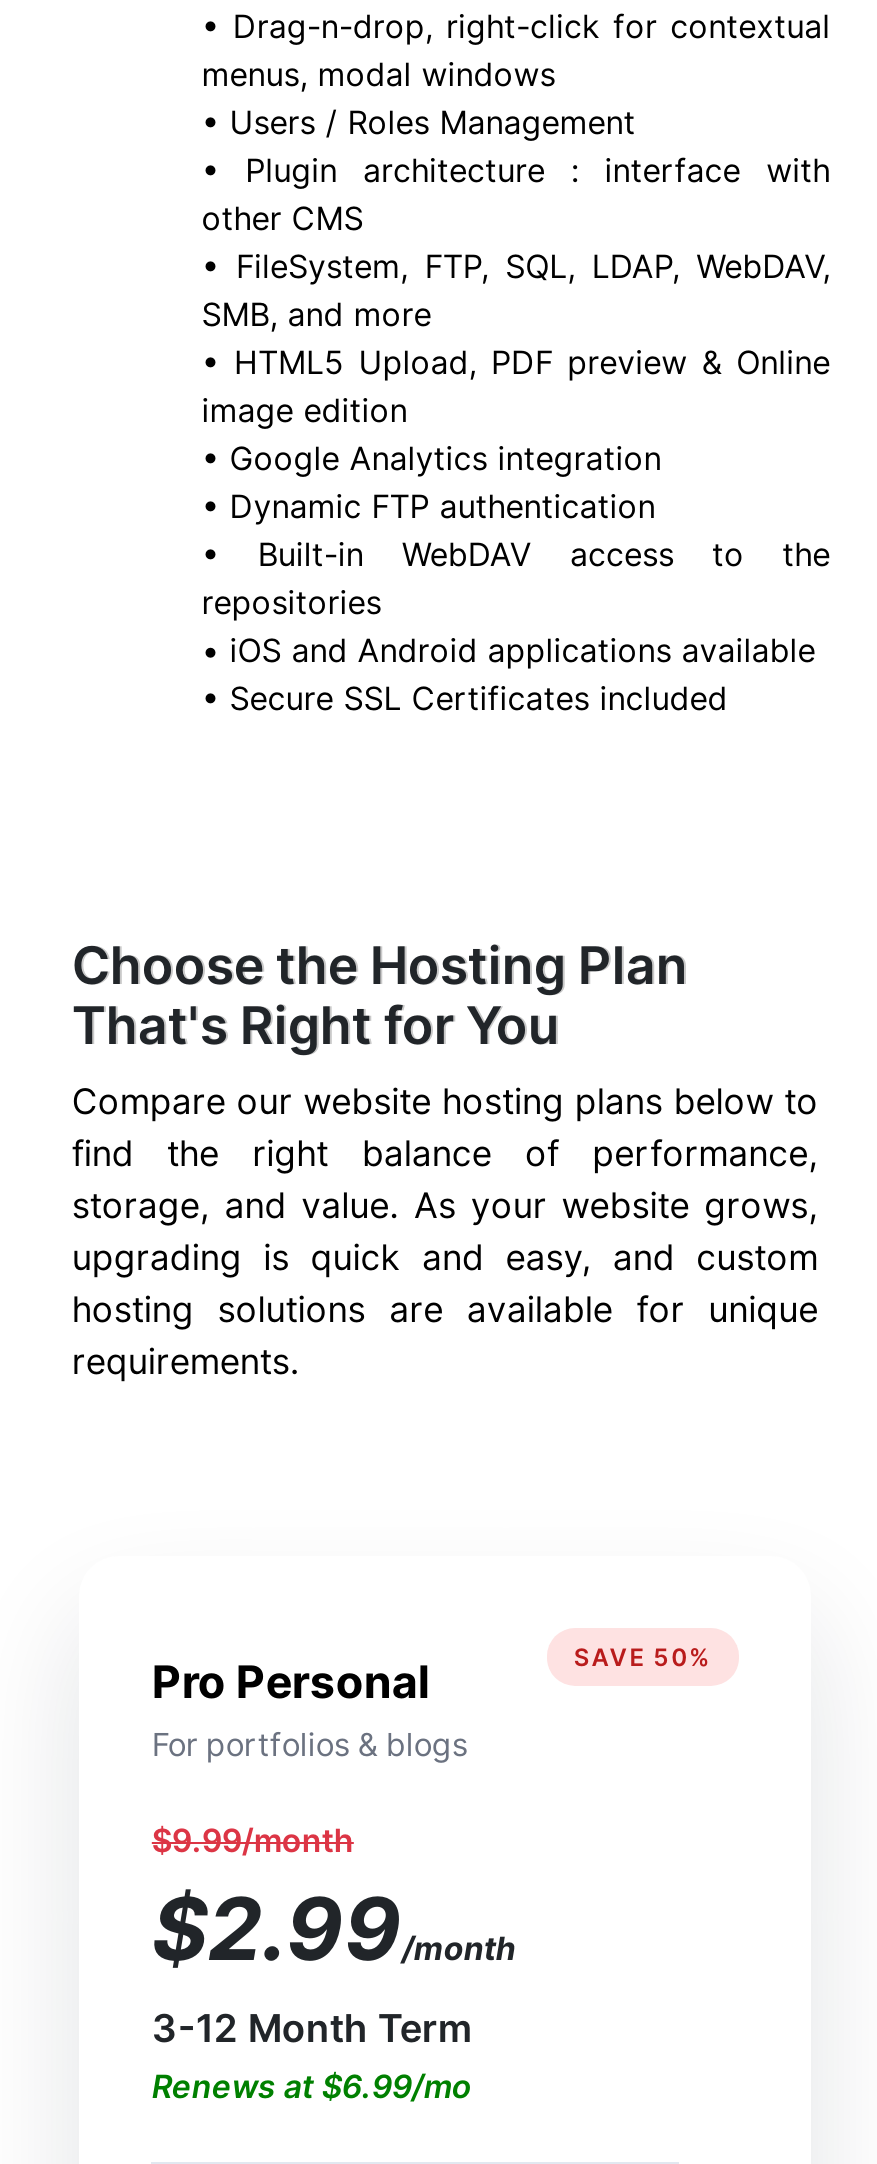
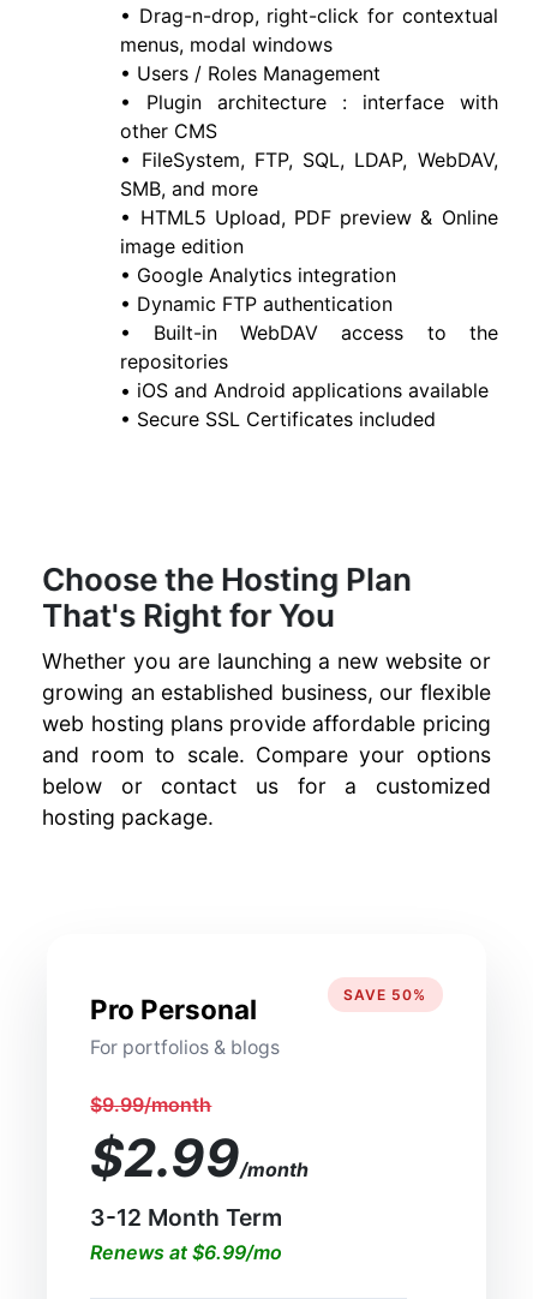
- Compare our website hosting plans below to
- find the right balance of performance,
- storage, and value. As your website grows,
- upgrading is quick and easy, and custom
- hosting solutions are available for unique
- requirements.
+ Whether you are launching a new website or
+ growing an established business, our flexible
+ web hosting plans provide affordable pricing
+ and room to scale. Compare your options
+ below or contact us for a customized
+ hosting package.
